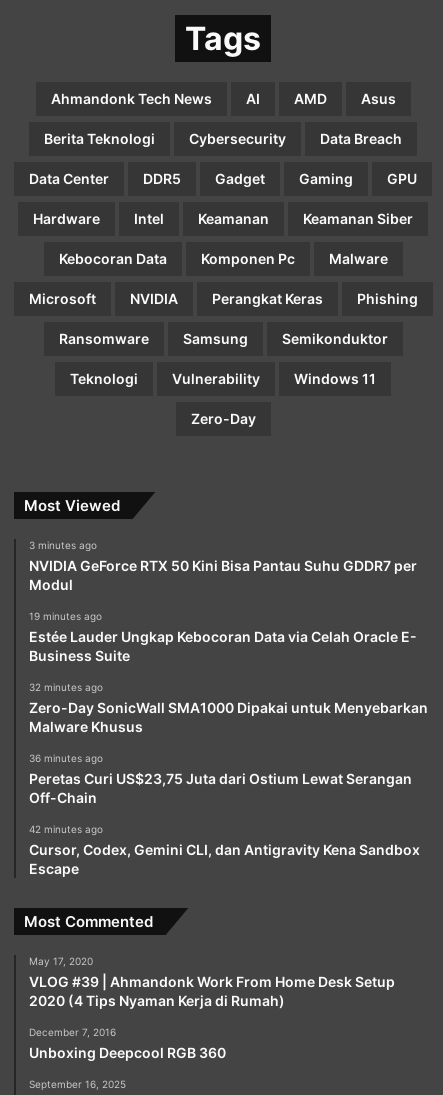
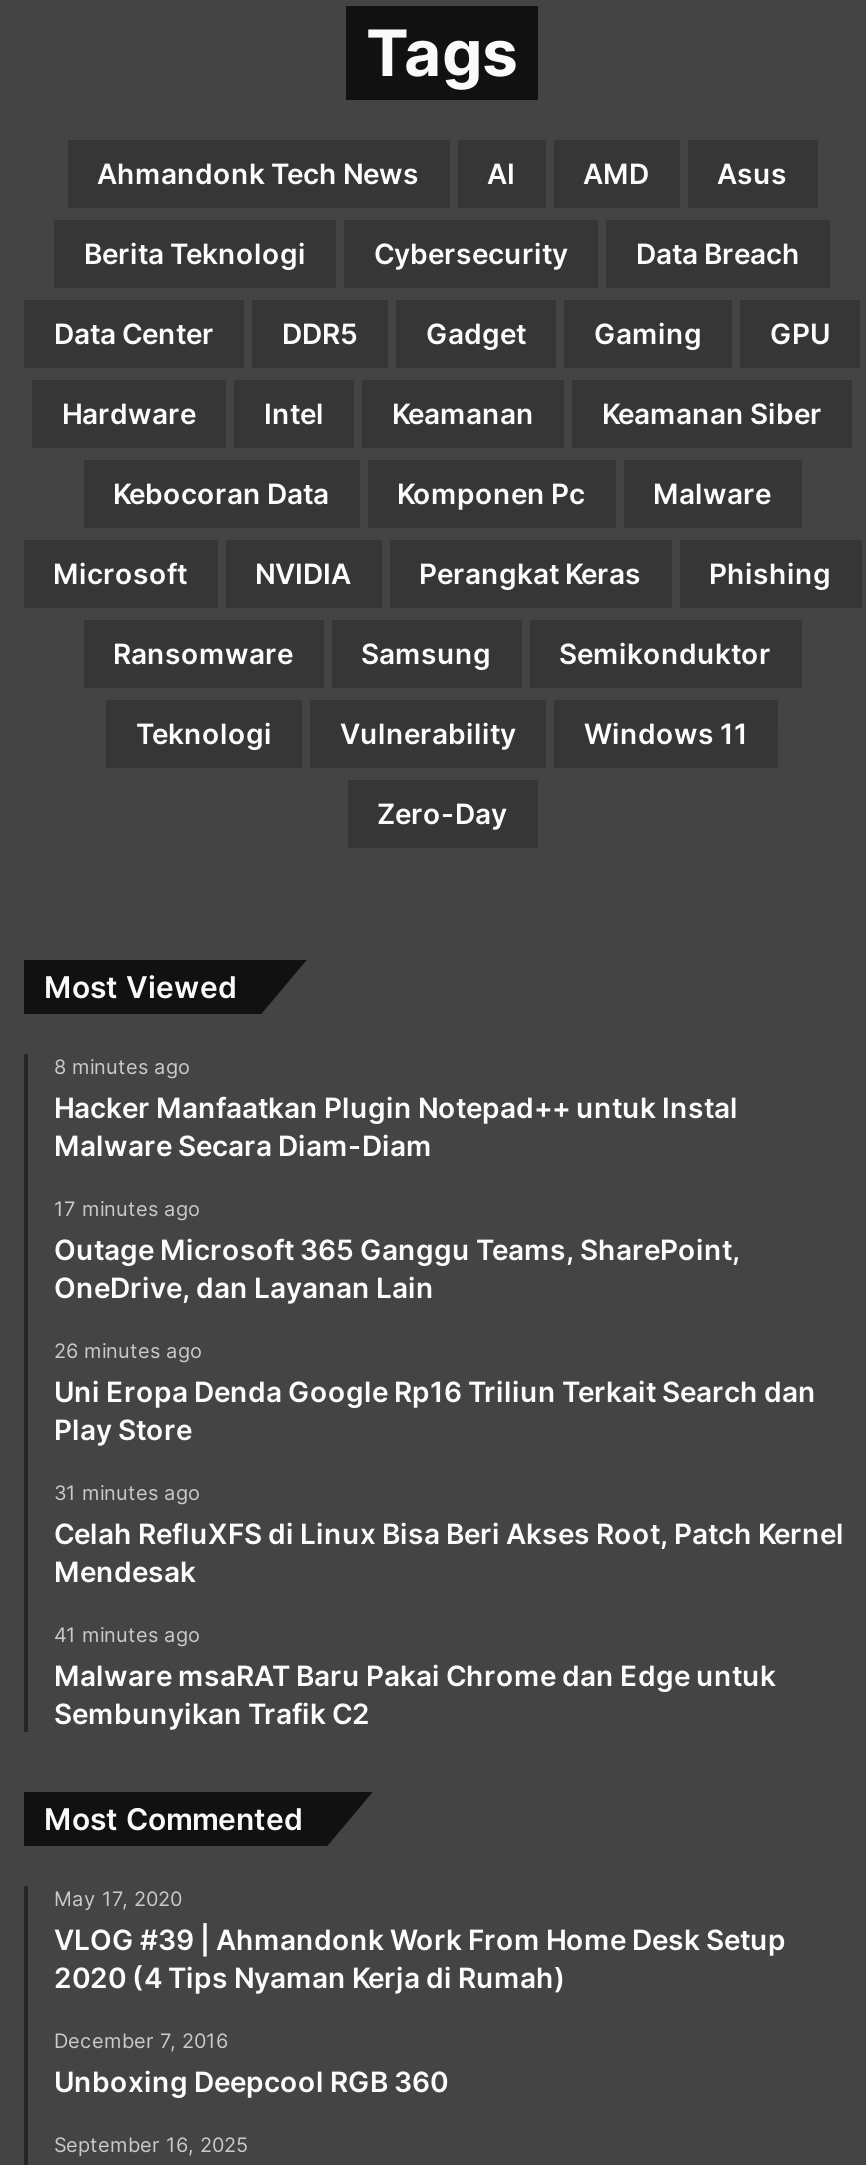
- 3 minutes ago
- NVIDIA GeForce RTX 50 Kini Bisa Pantau Suhu GDDR7 per
- Modul
+ 8 minutes ago
+ Hacker Manfaatkan Plugin Notepad++ untuk Instal
+ Malware Secara Diam-Diam

- 19 minutes ago
- Estée Lauder Ungkap Kebocoran Data via Celah Oracle E-
- Business Suite
+ 17 minutes ago
+ Outage Microsoft 365 Ganggu Teams, SharePoint,
+ OneDrive, dan Layanan Lain

- 32 minutes ago
- Zero-Day SonicWall SMA1000 Dipakai untuk Menyebarkan
- Malware Khusus
+ 26 minutes ago
+ Uni Eropa Denda Google Rp16 Triliun Terkait Search dan
+ Play Store

- 36 minutes ago
- Peretas Curi US$23,75 Juta dari Ostium Lewat Serangan
- Off-Chain
+ 31 minutes ago
+ Celah RefluXFS di Linux Bisa Beri Akses Root, Patch Kernel
+ Mendesak

- 42 minutes ago
- Cursor, Codex, Gemini CLI, dan Antigravity Kena Sandbox
- Escape
+ 41 minutes ago
+ Malware msaRAT Baru Pakai Chrome dan Edge untuk
+ Sembunyikan Trafik C2
